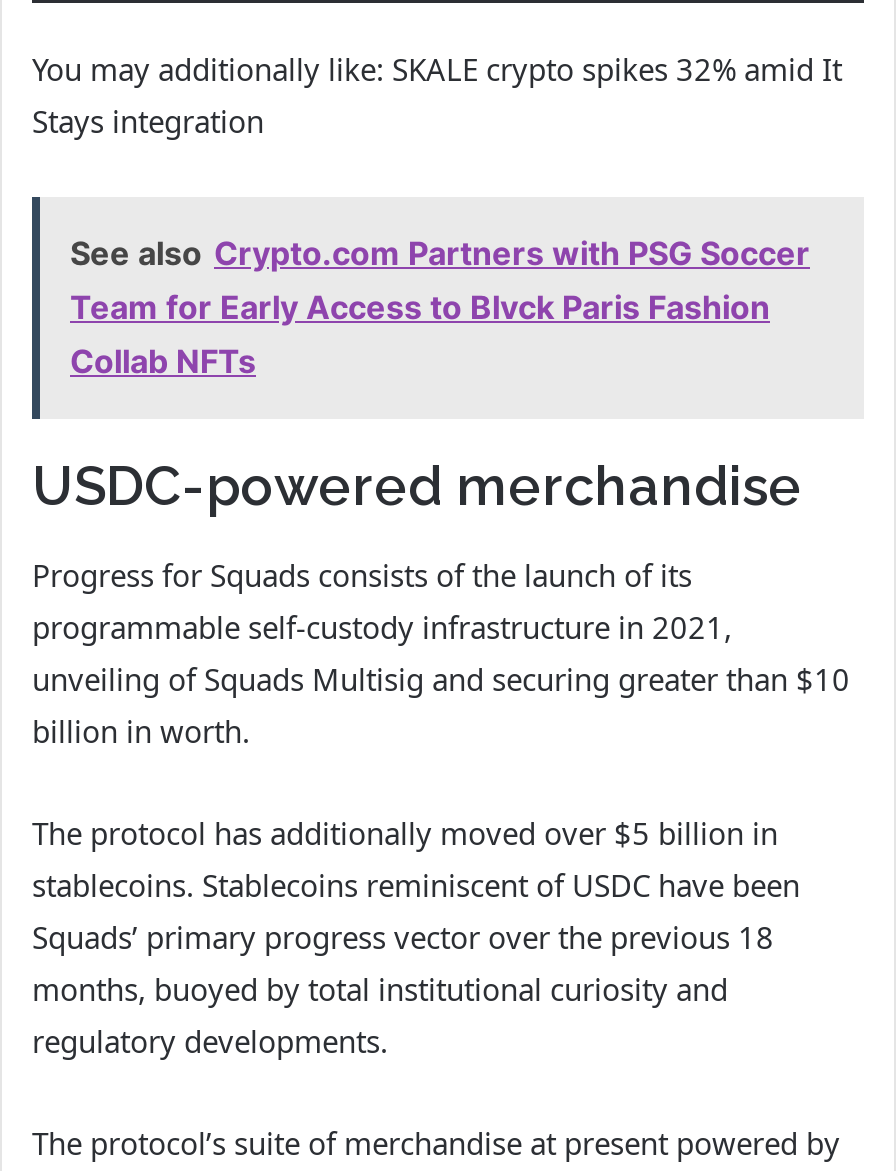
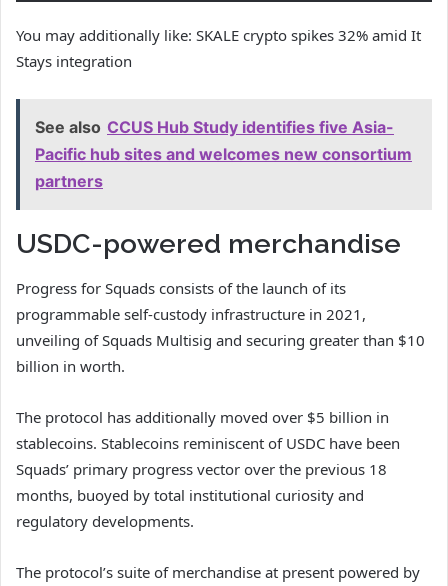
- See also Crypto.com Partners with PSG Soccer
- Team for Early Access to Blvck Paris Fashion
- Collab NFTs
+ See also CCUS Hub Study identifies five Asia-
+ Pacific hub sites and welcomes new consortium
+ partners
